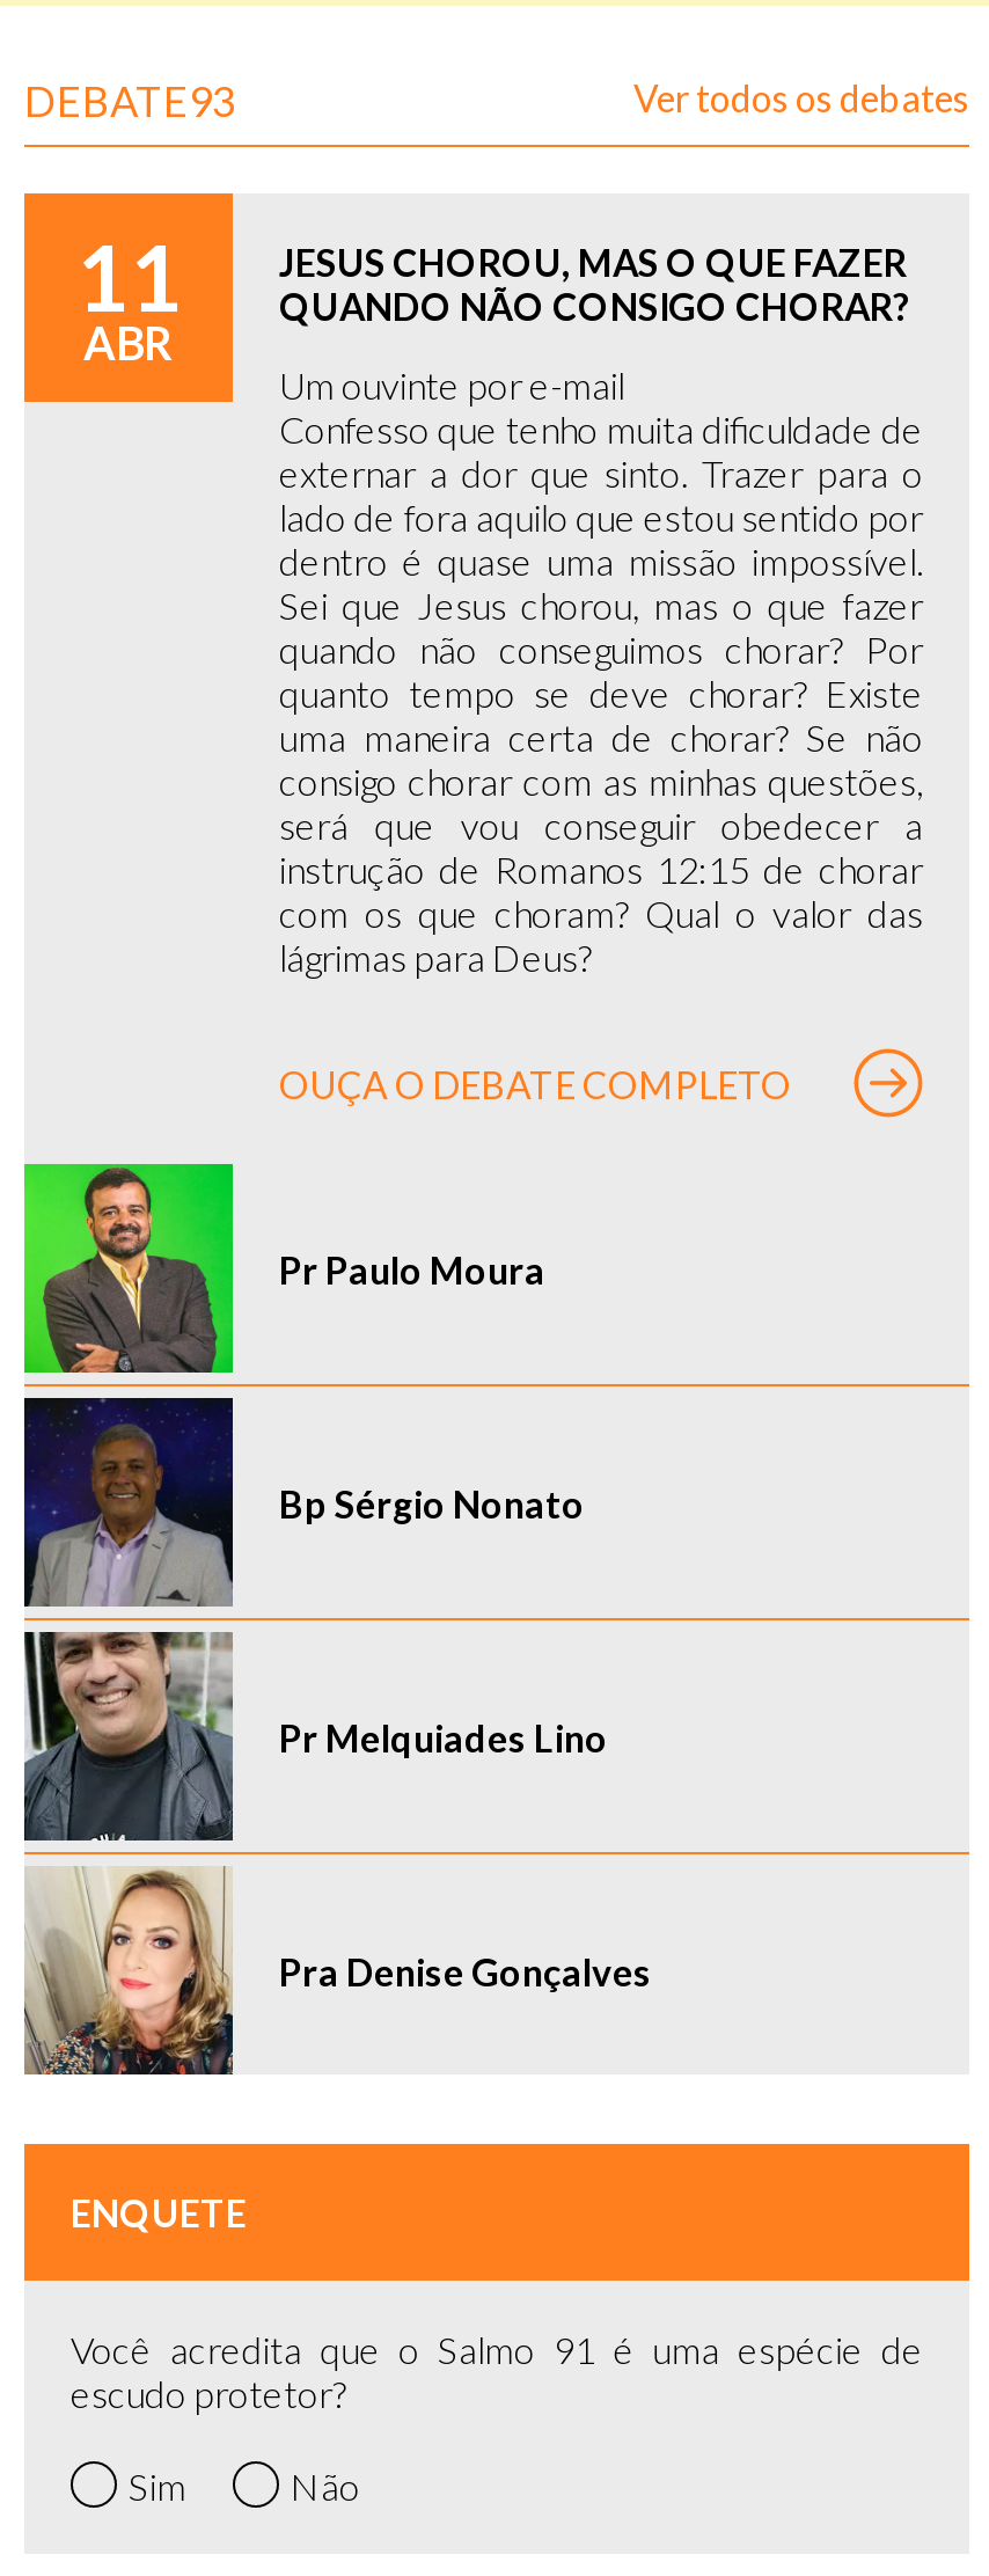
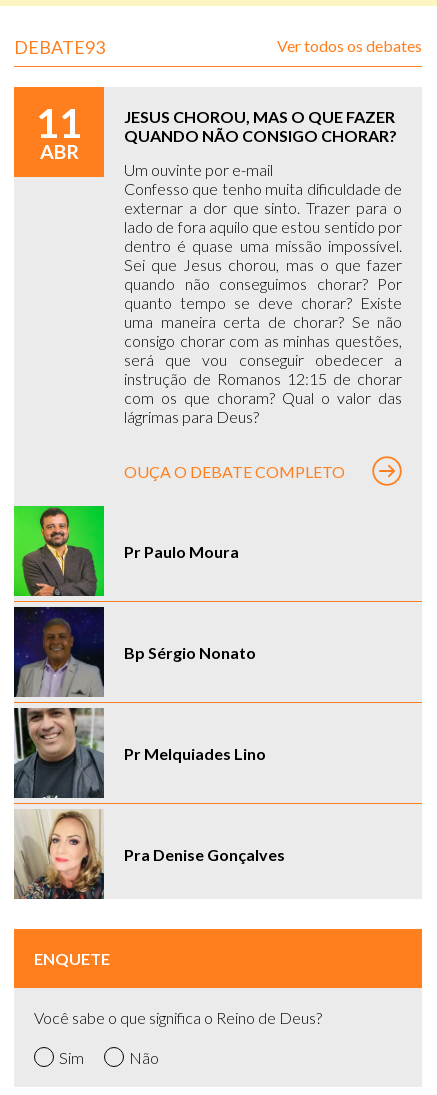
- Você acredita que o Salmo 91 é uma espécie de
- escudo protetor?
+ Você sabe o que significa o Reino de Deus?
